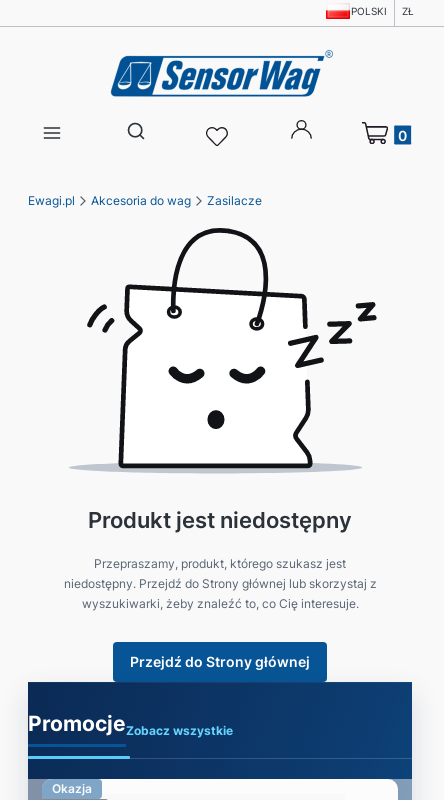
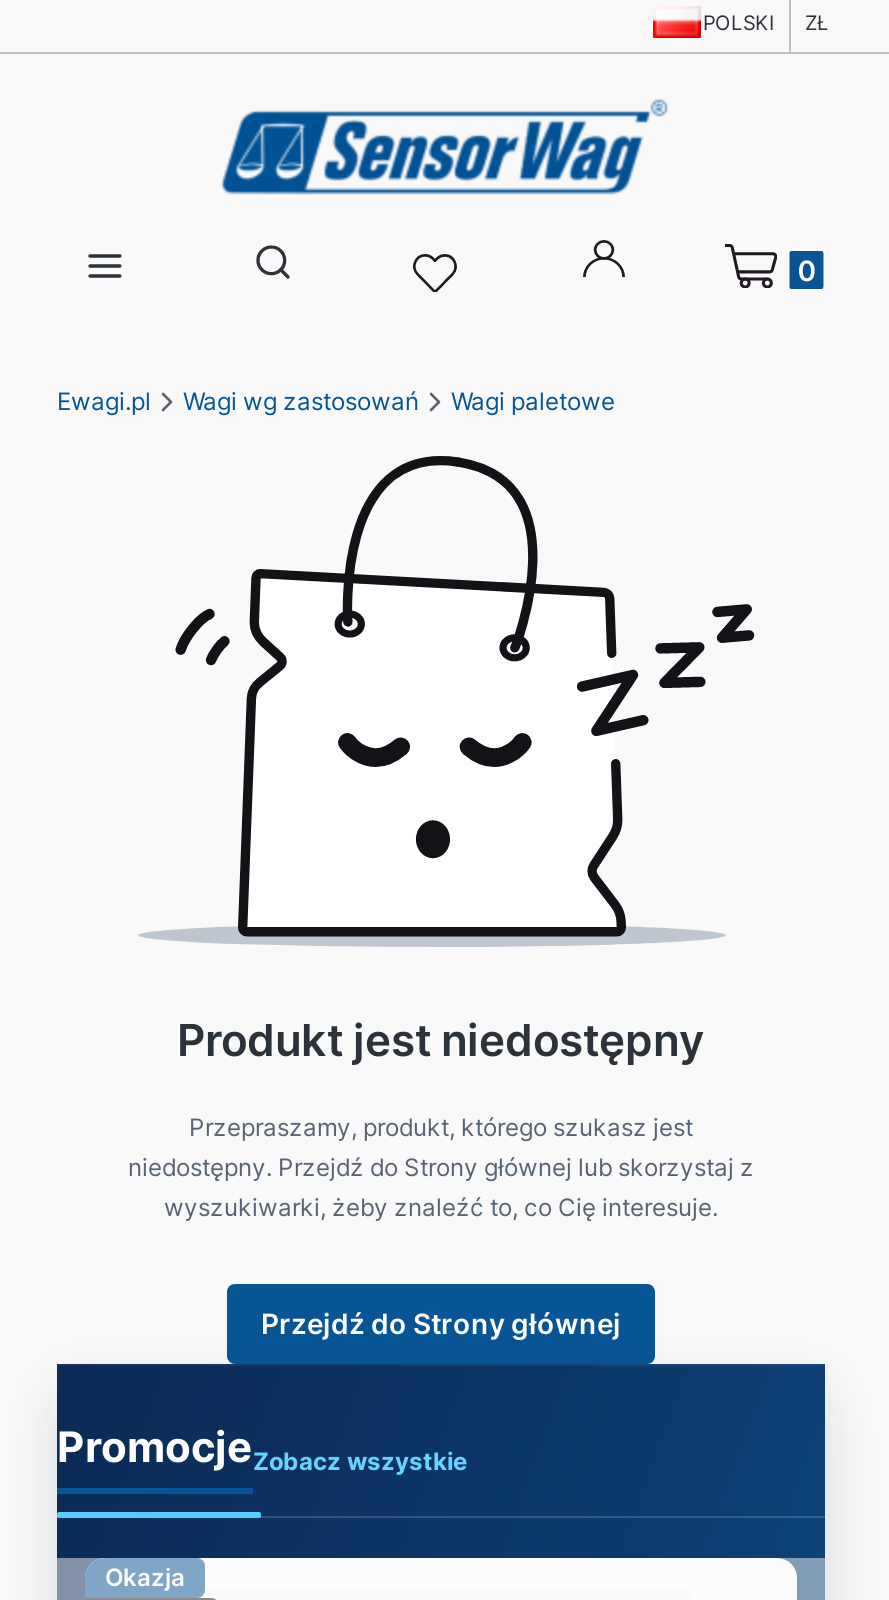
- Akcesoria do wag
- Zasilacze
+ Wagi wg zastosowań
+ Wagi paletowe
